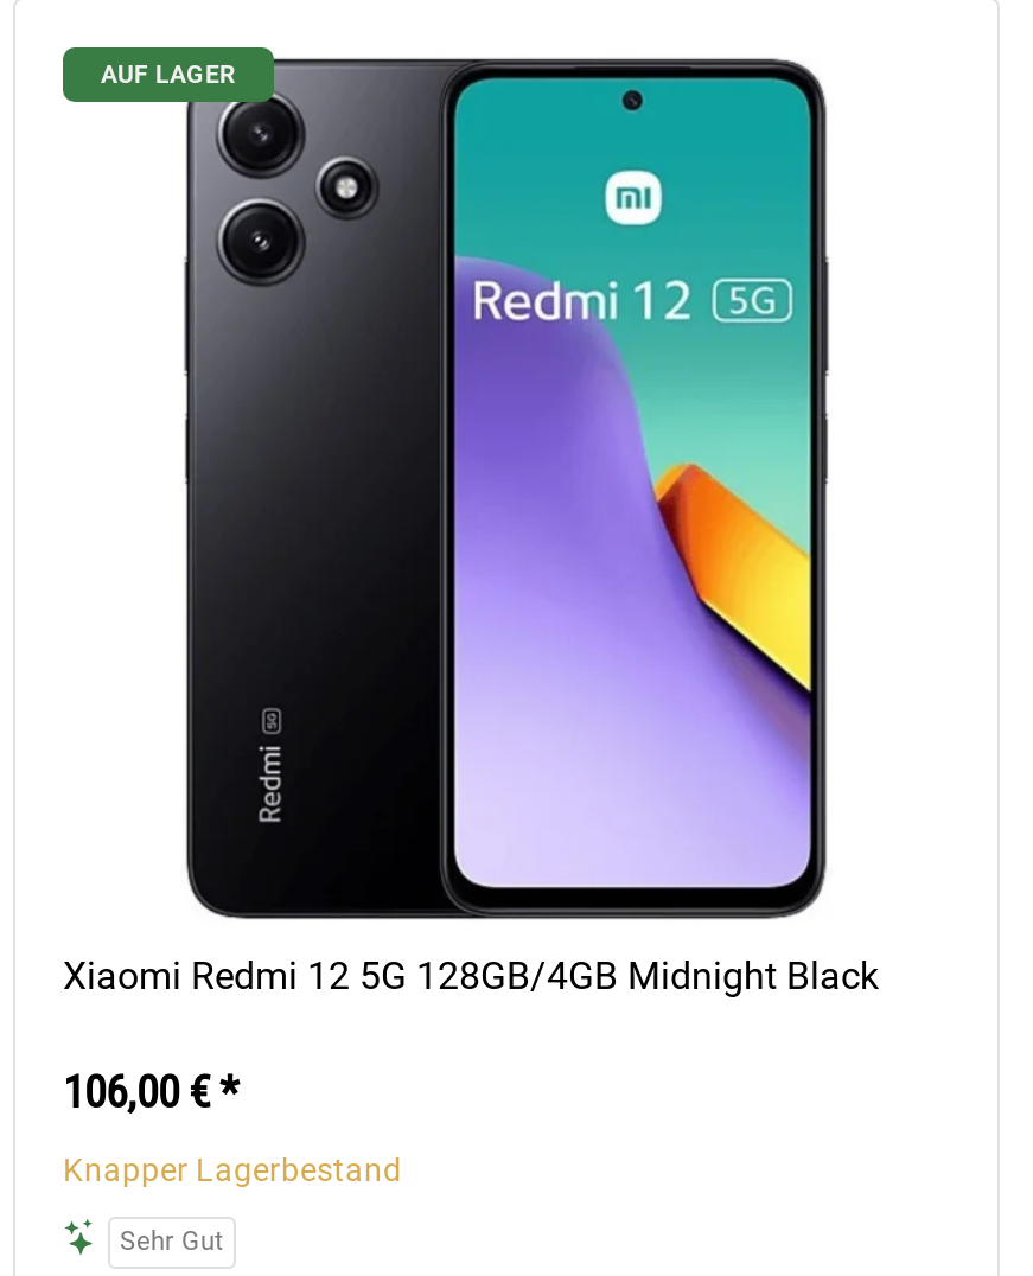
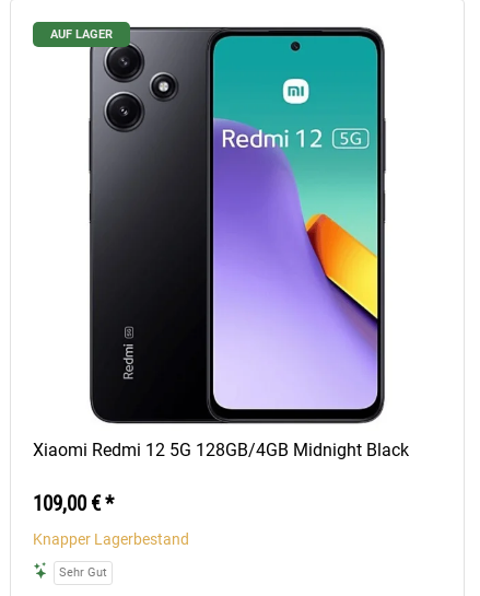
- 106,00 €*
+ 109,00 €*
